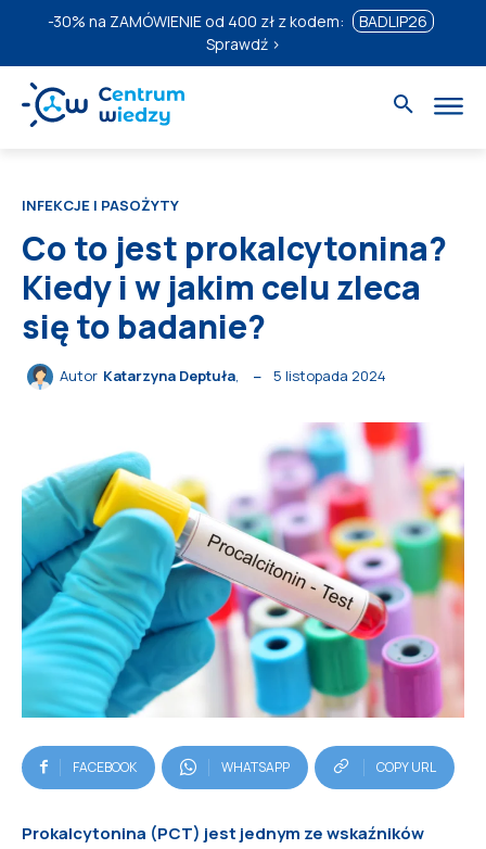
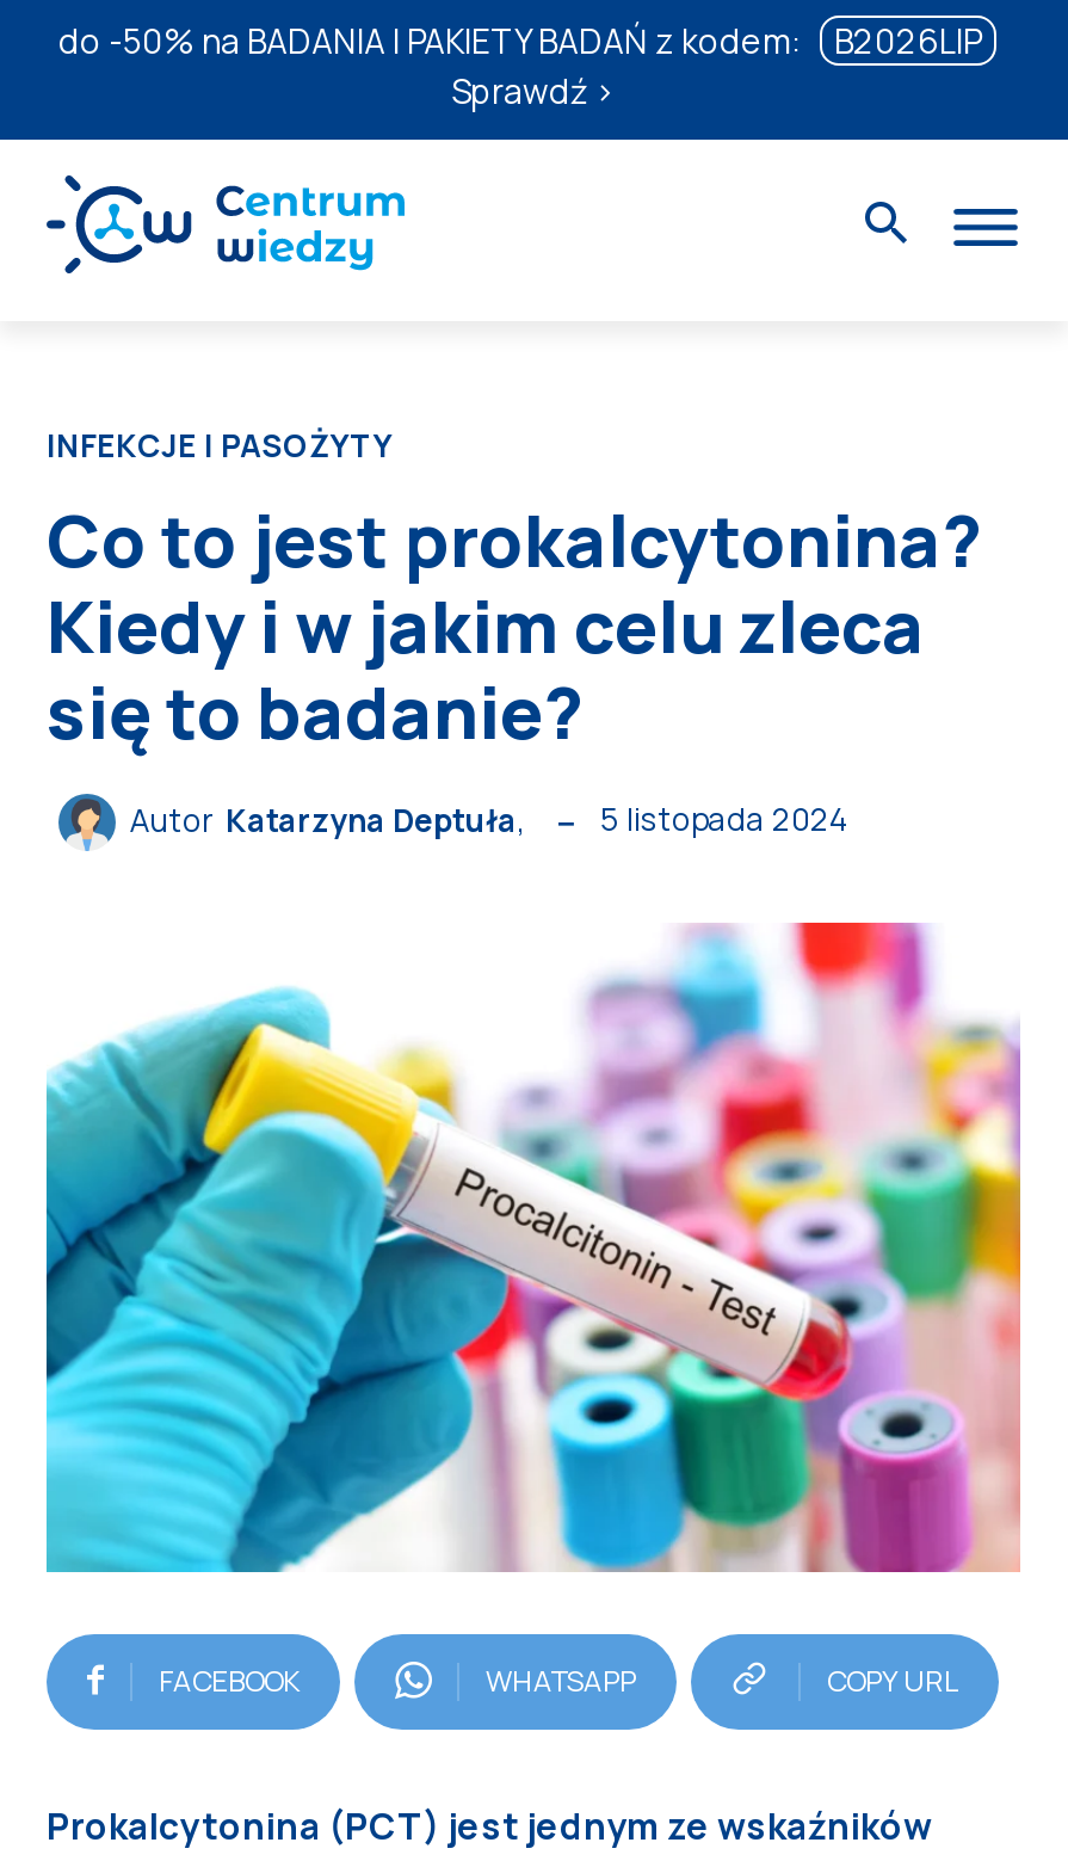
- -30% na ZAMÓWIENIE od 400 zł z kodem: BADLIP26
+ do -50% na BADANIA I PAKIETY BADAŃ z kodem: B2026LIP
